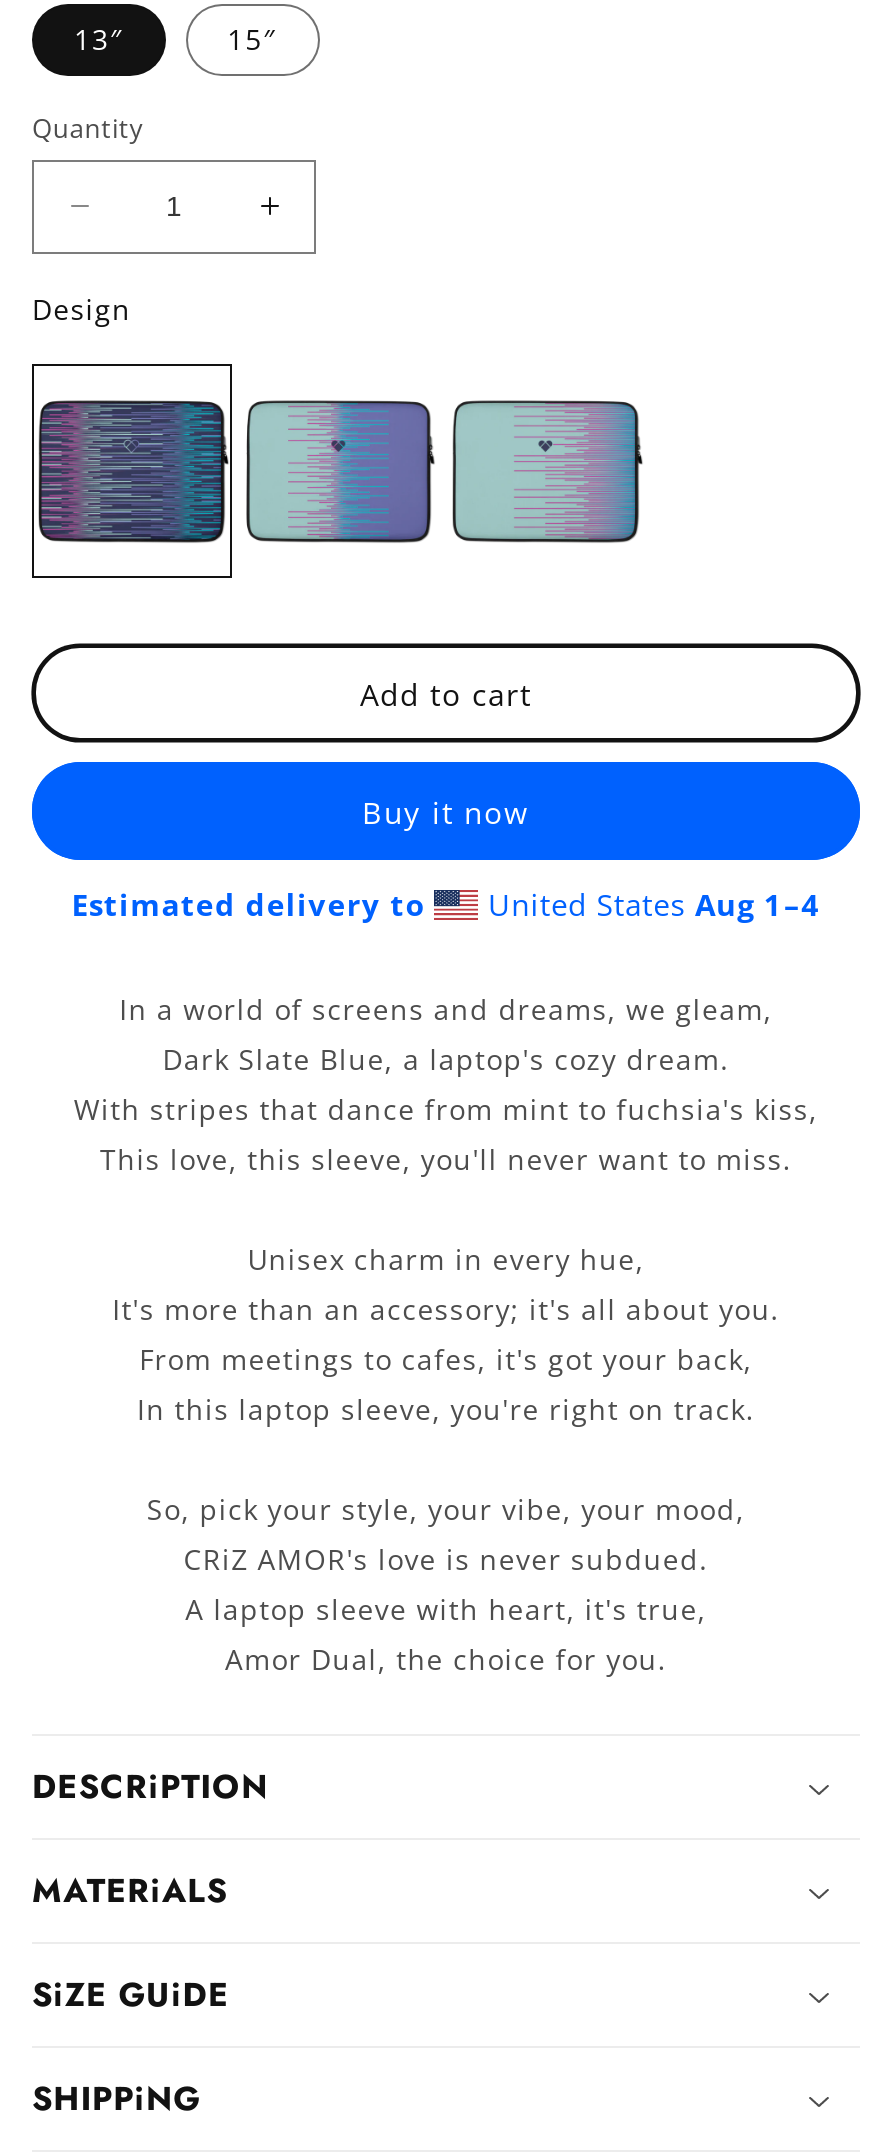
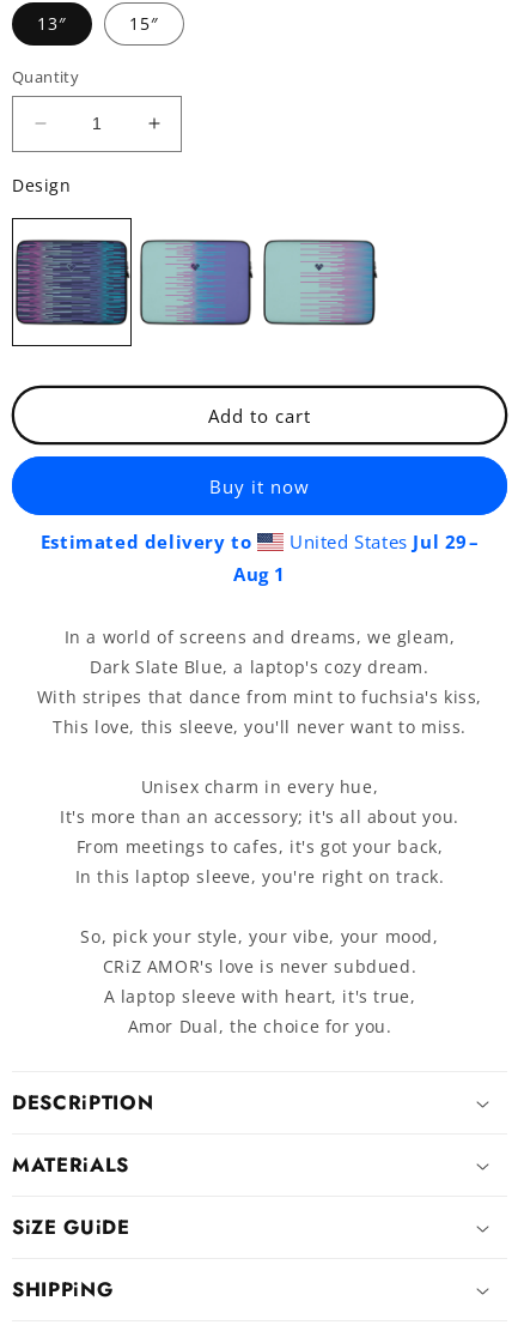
- United States Aug 1–4
+ United States Jul 29–
+ Aug 1
